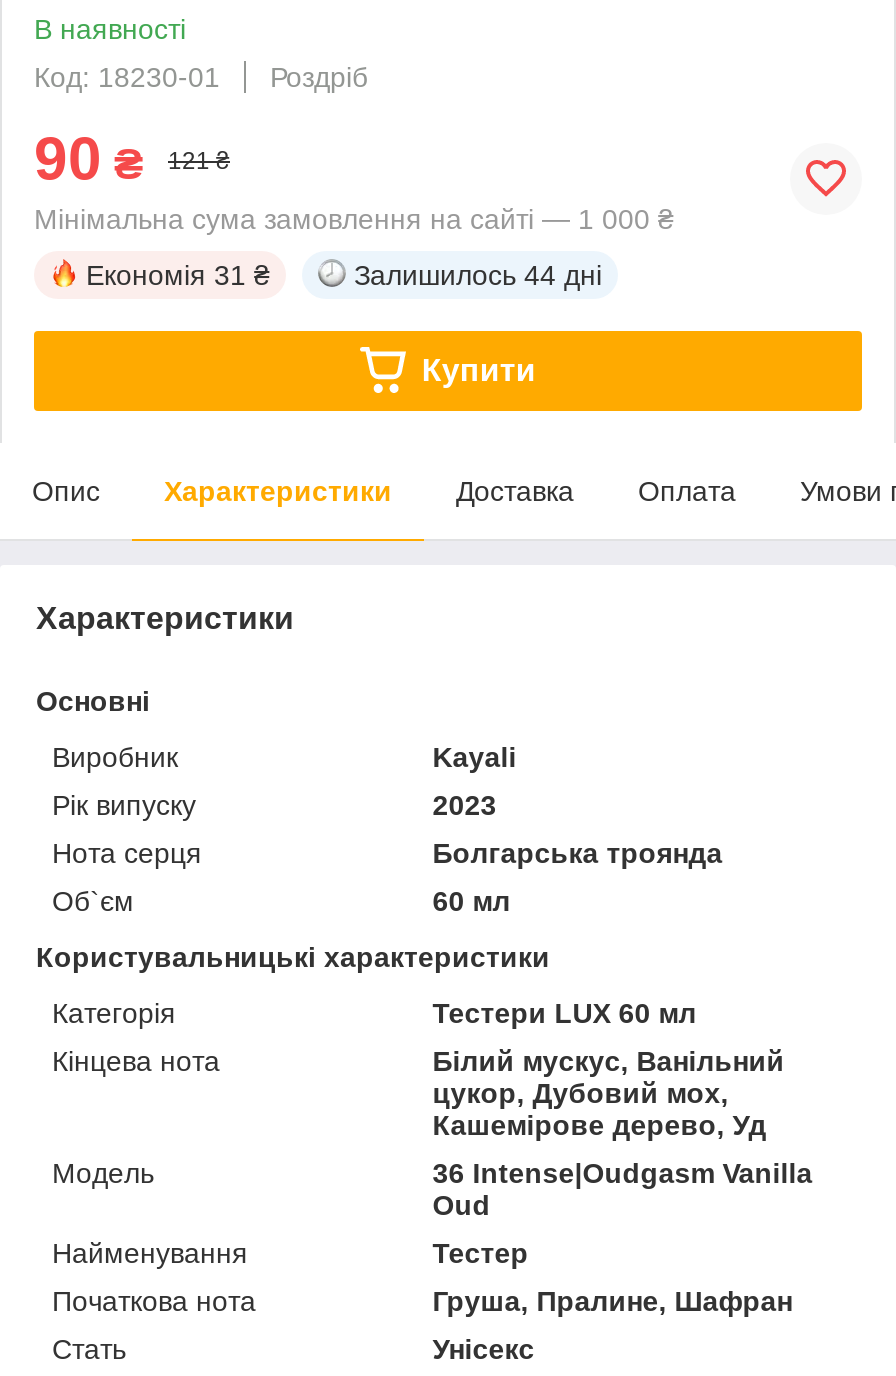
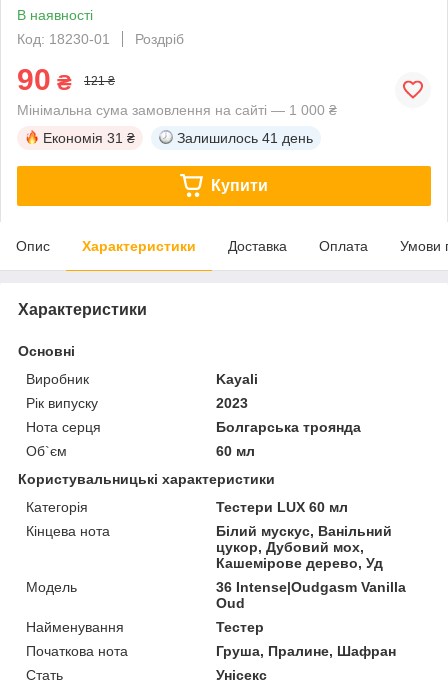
- Залишилось 44 дні
+ Залишилось 41 день
